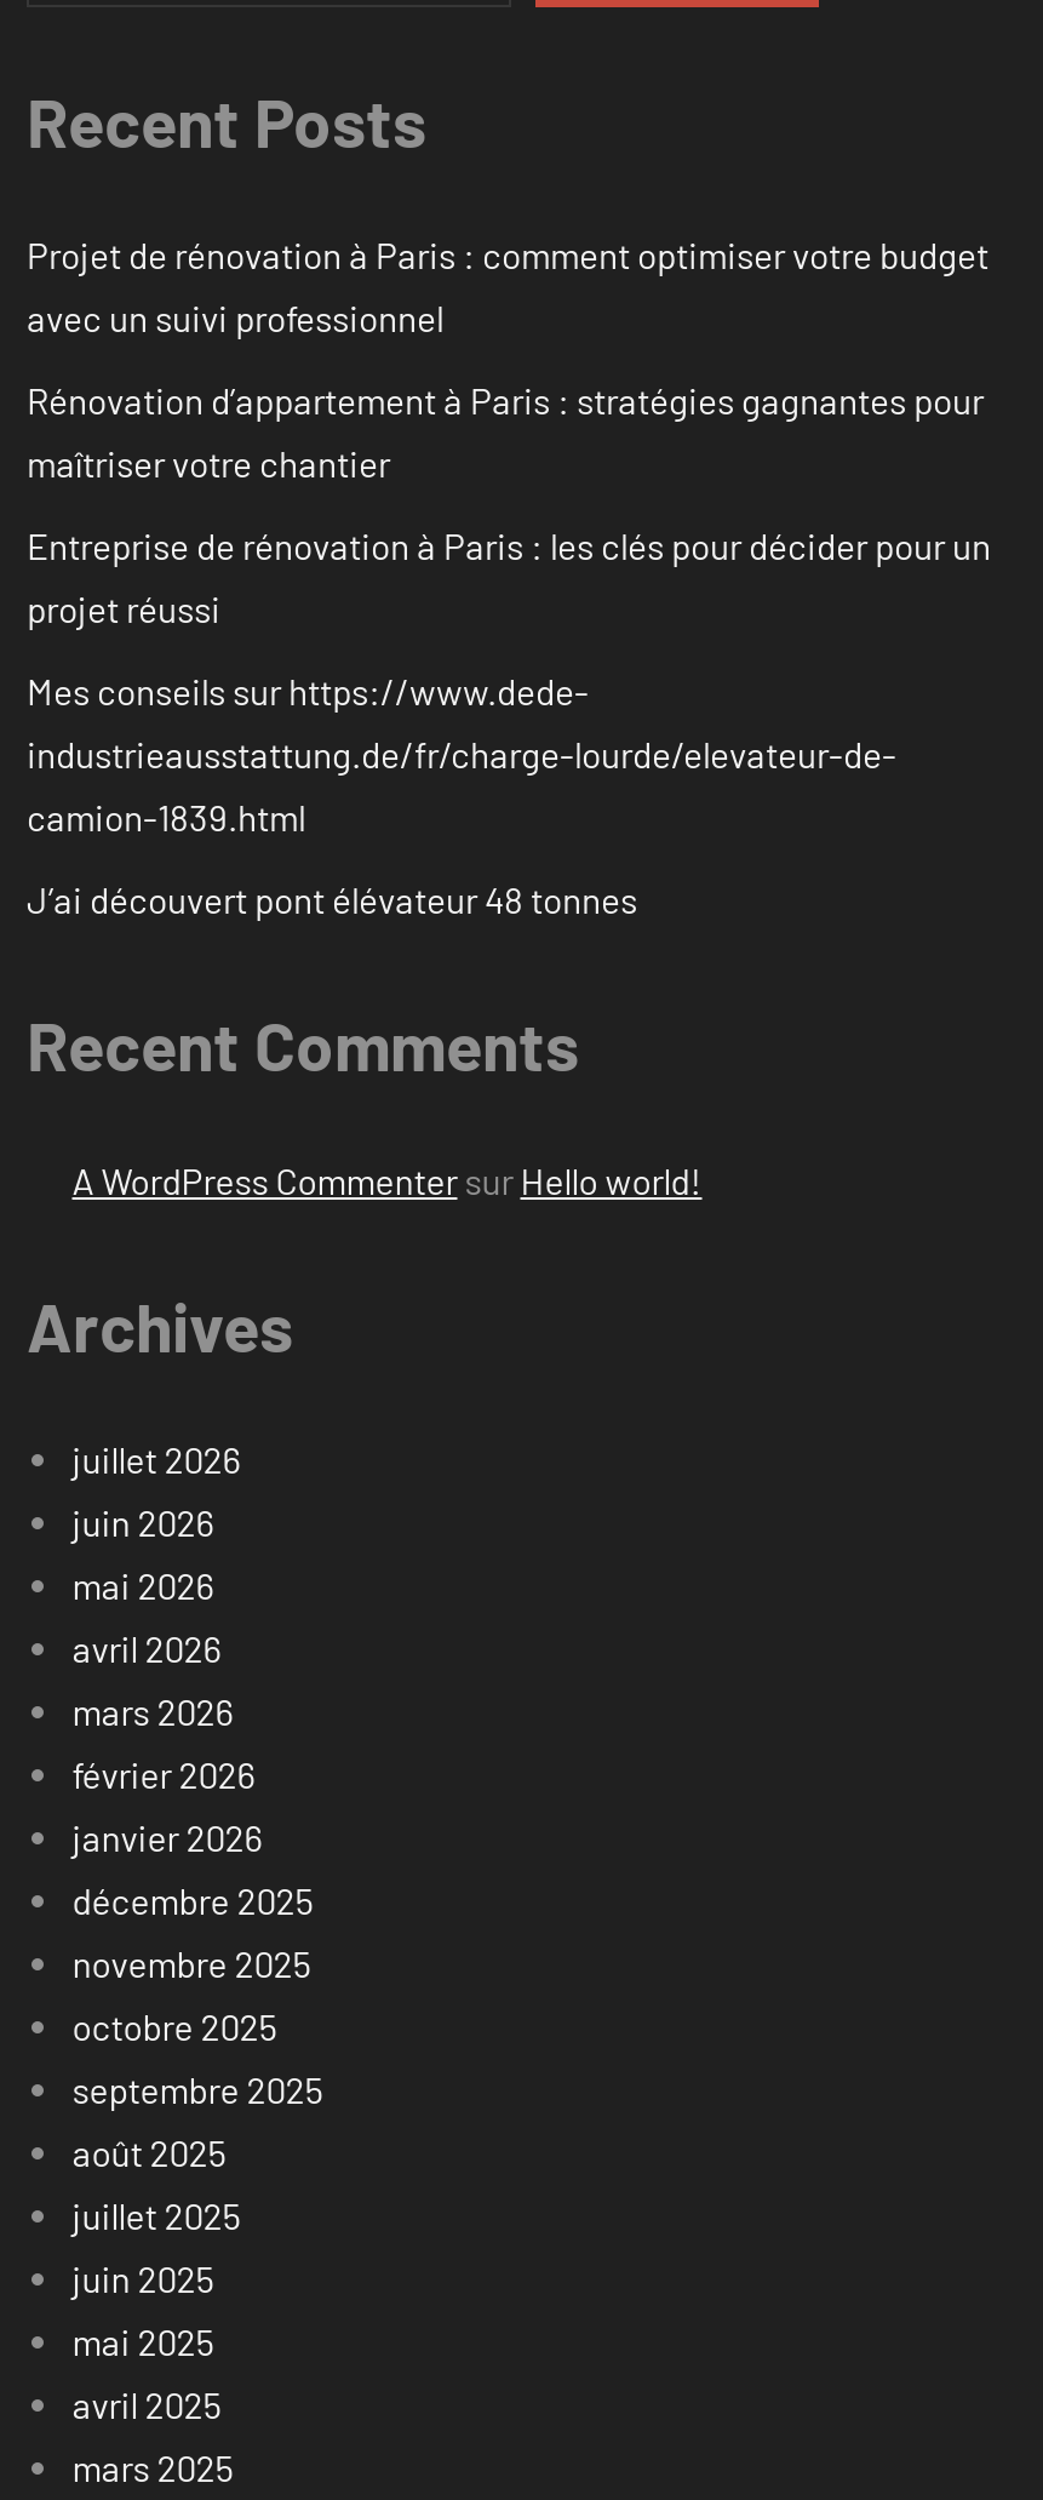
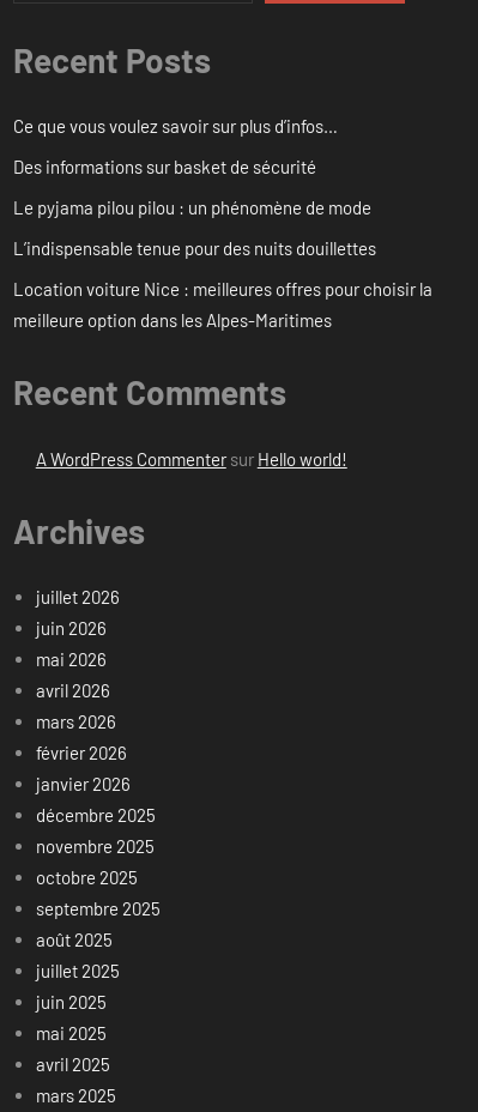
- Projet de rénovation à Paris : comment optimiser votre budget
- avec un suivi professionnel
+ Ce que vous voulez savoir sur plus d’infos…

- Rénovation d’appartement à Paris : stratégies gagnantes pour
- maîtriser votre chantier
+ Des informations sur basket de sécurité

- Entreprise de rénovation à Paris : les clés pour décider pour un
- projet réussi
+ Le pyjama pilou pilou : un phénomène de mode

- Mes conseils sur https://www.dede-
- industrieausstattung.de/fr/charge-lourde/elevateur-de-
- camion-1839.html
+ L’indispensable tenue pour des nuits douillettes

- J’ai découvert pont élévateur 48 tonnes
+ Location voiture Nice : meilleures offres pour choisir la
+ meilleure option dans les Alpes-Maritimes
